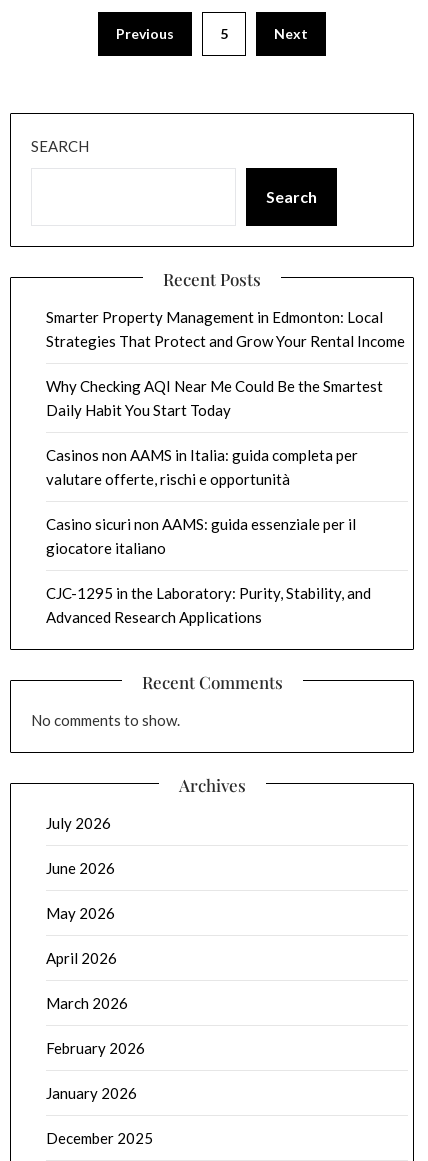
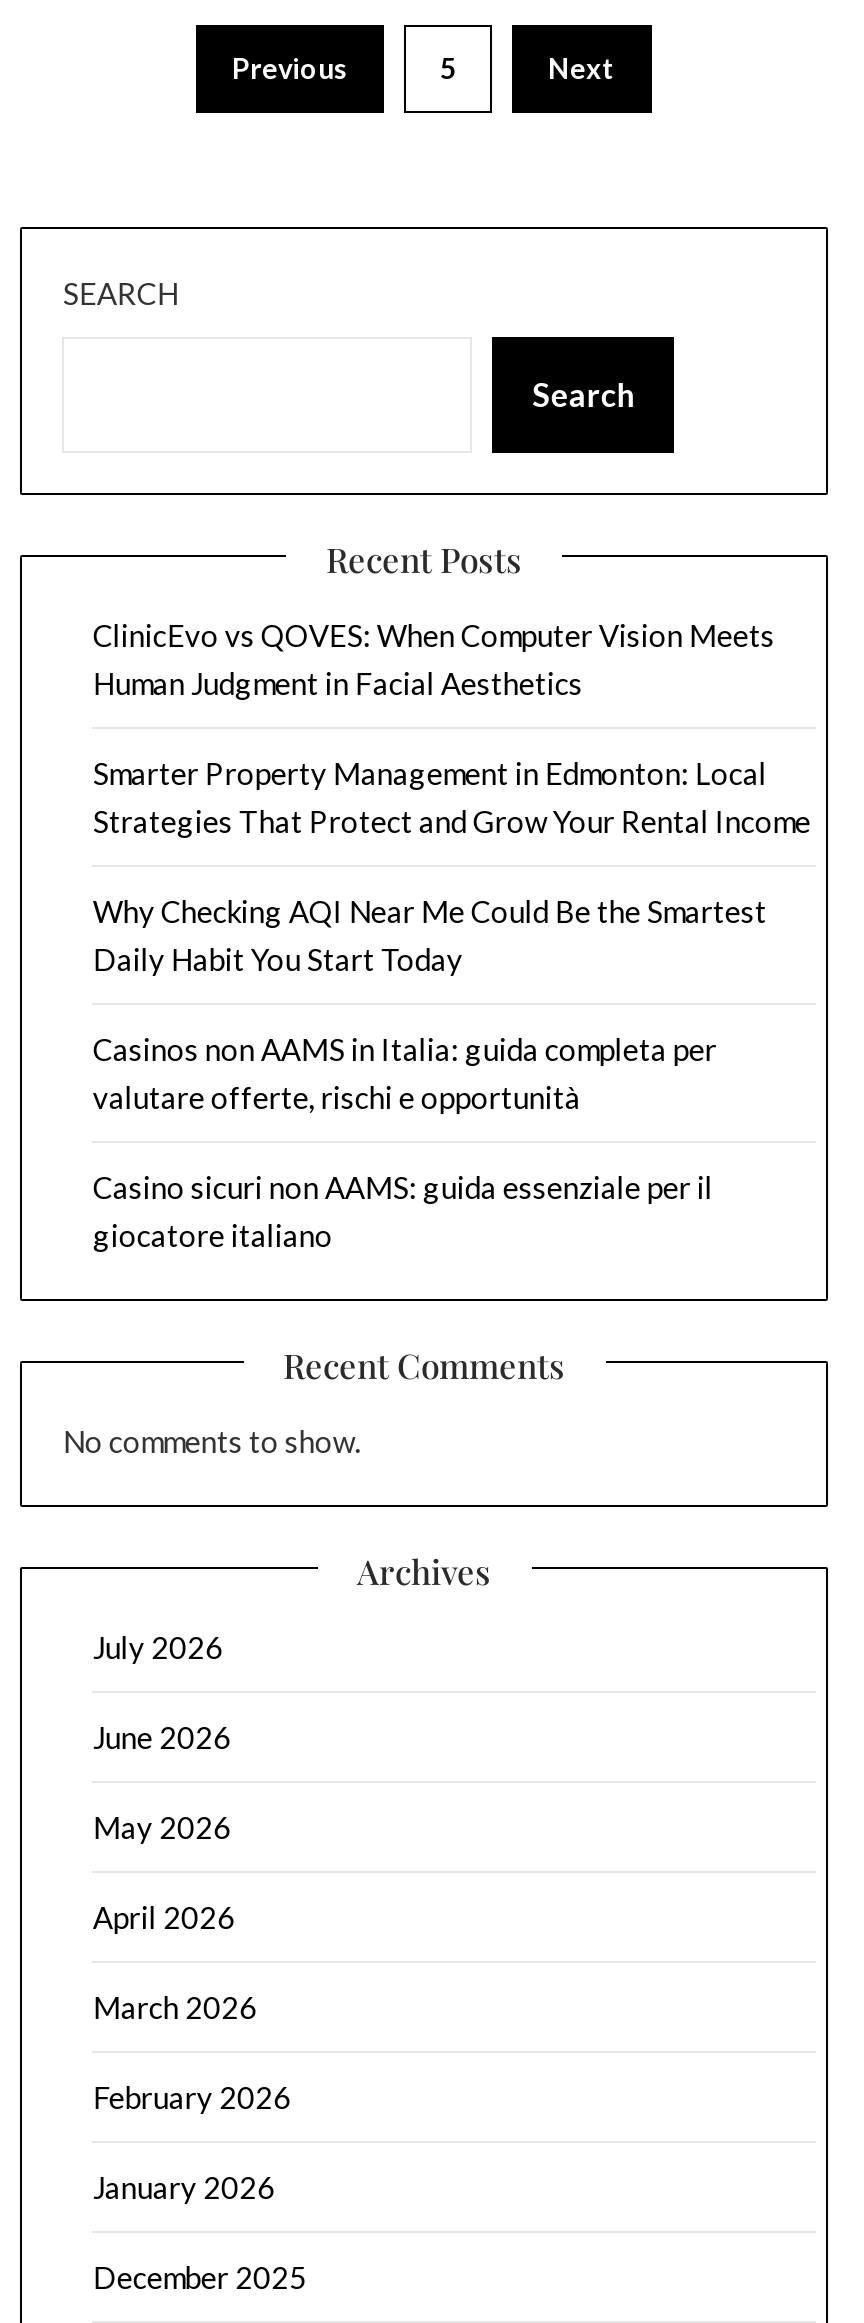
+ ClinicEvo vs QOVES: When Computer Vision Meets
+ Human Judgment in Facial Aesthetics

moved down: Smarter Property Management in Edmonton: Local | Strategies That Protect and Grow Your Rental Income | Why Checking AQI Near Me Could Be the Smartest | Daily Habit You Start Today | Casinos non AAMS in Italia: guida completa per | valutare offerte, rischi e opportunità | Casino sicuri non AAMS: guida essenziale per il | giocatore italiano

- CJC-1295 in the Laboratory: Purity, Stability, and
- Advanced Research Applications
